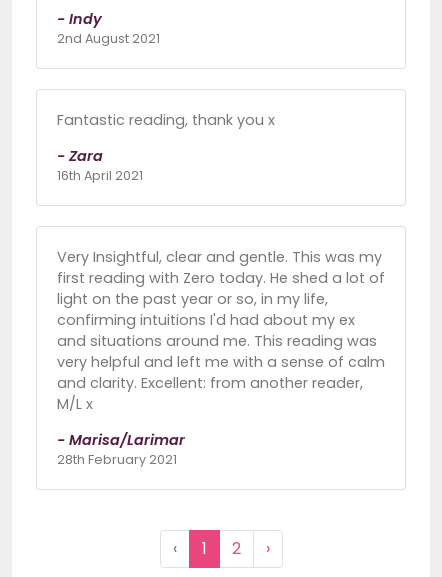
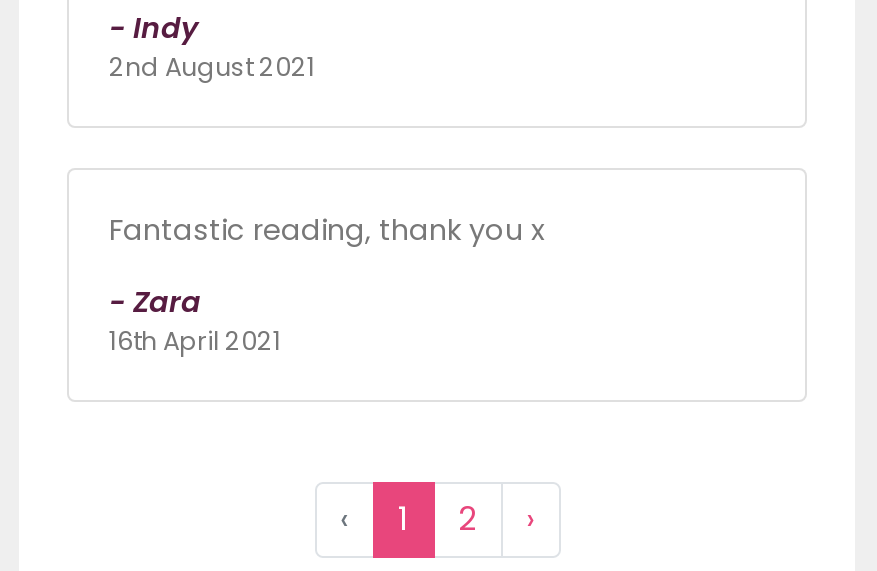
- Very Insightful, clear and gentle. This was my
- first reading with Zero today. He shed a lot of
- light on the past year or so, in my life,
- confirming intuitions I'd had about my ex
- and situations around me. This reading was
- very helpful and left me with a sense of calm
- and clarity. Excellent: from another reader,
- M/L x
- - Marisa/Larimar
- 28th February 2021
